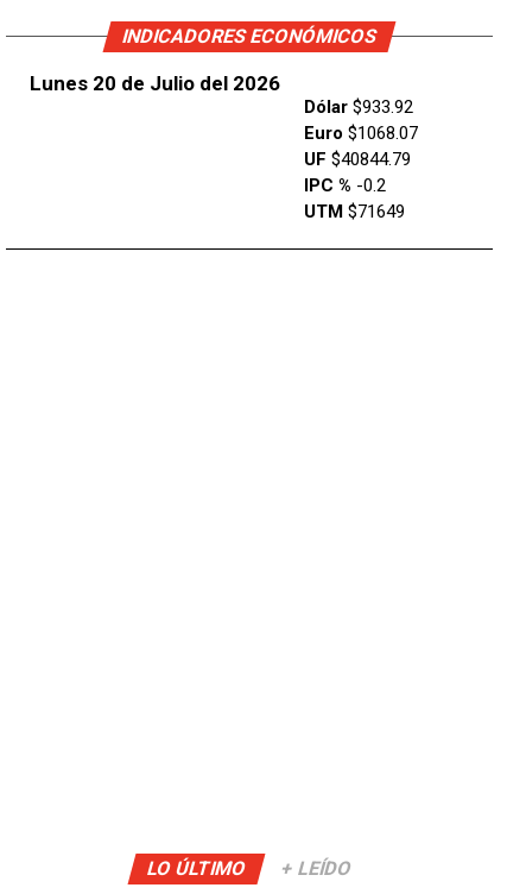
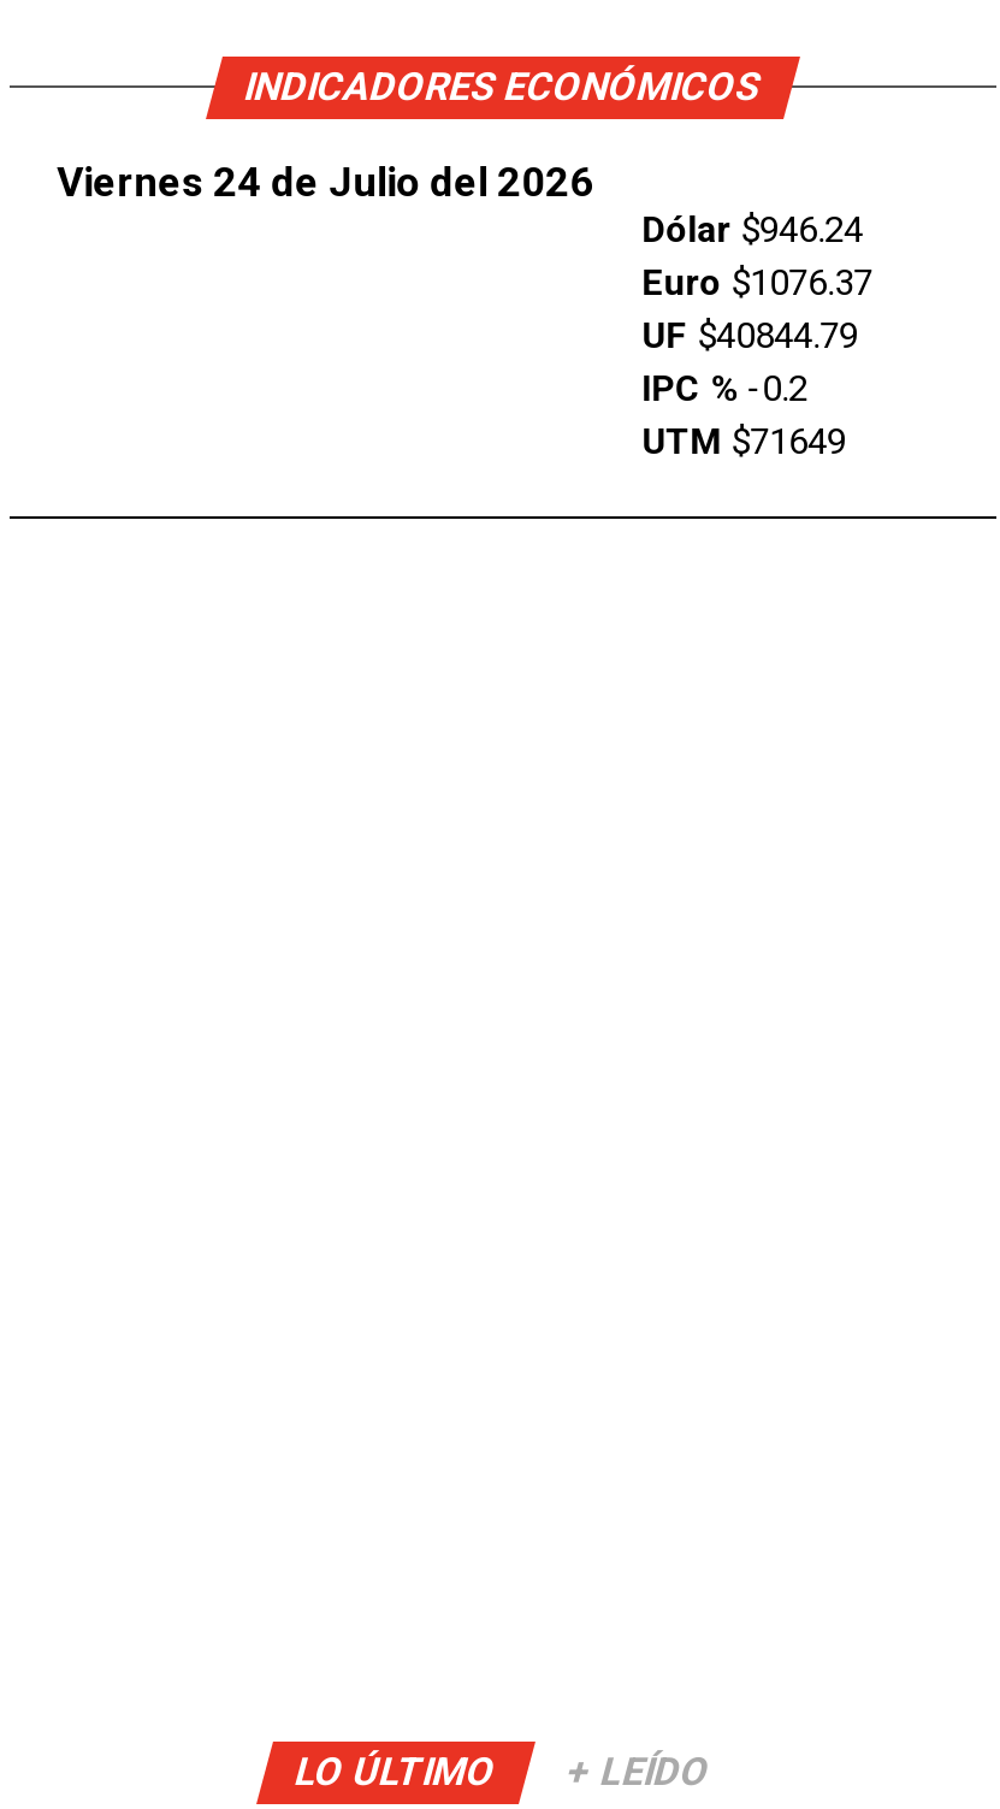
- Lunes 20 de Julio del 2026
+ Viernes 24 de Julio del 2026

- Dólar $933.92
+ Dólar $946.24

- Euro $1068.07
+ Euro $1076.37
